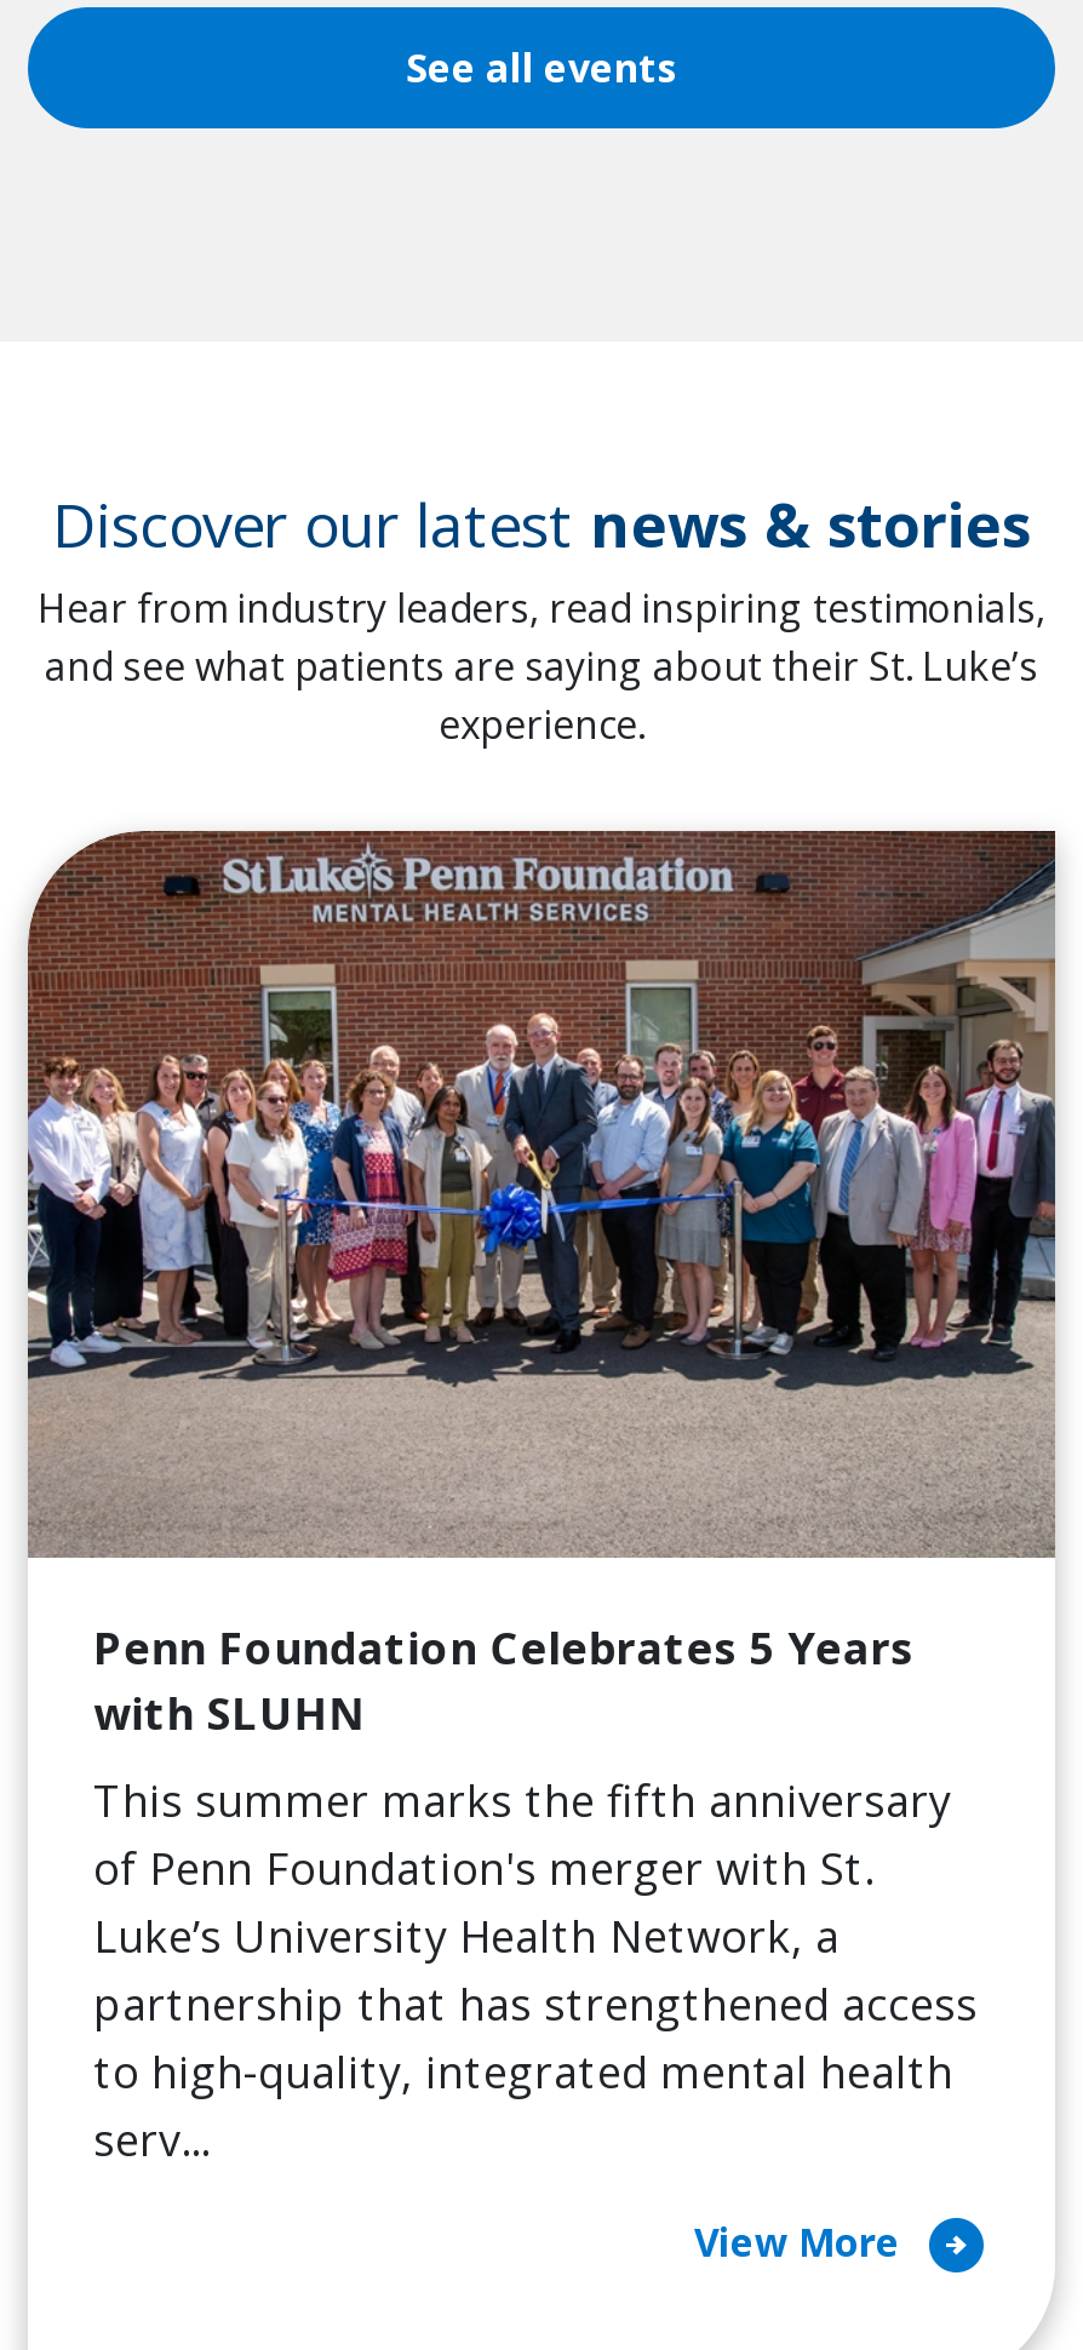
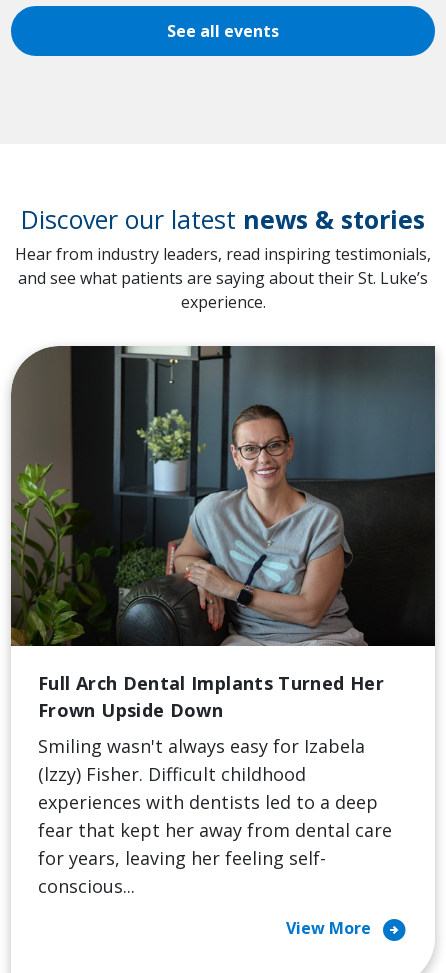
- [image]
- Penn Foundation Celebrates 5 Years
- with SLUHN
+ [image]
+ Full Arch Dental Implants Turned Her
+ Frown Upside Down

- This summer marks the fifth anniversary
- of Penn Foundation's merger with St.
- Luke’s University Health Network, a
- partnership that has strengthened access
- to high-quality, integrated mental health
- serv...
+ Smiling wasn't always easy for Izabela
+ (lzzy) Fisher. Difficult childhood
+ experiences with dentists led to a deep
+ fear that kept her away from dental care
+ for years, leaving her feeling self-
+ conscious...
